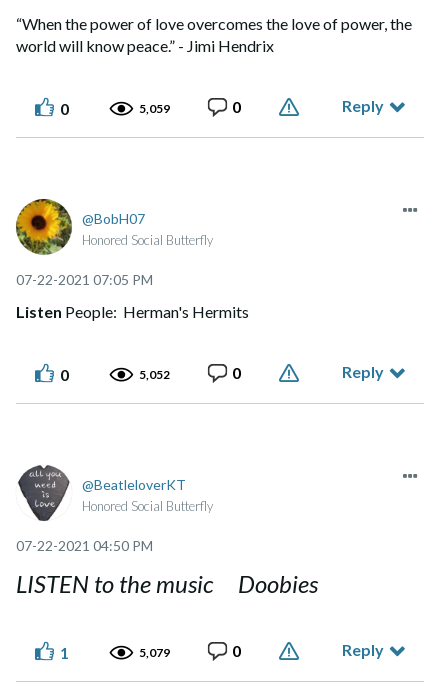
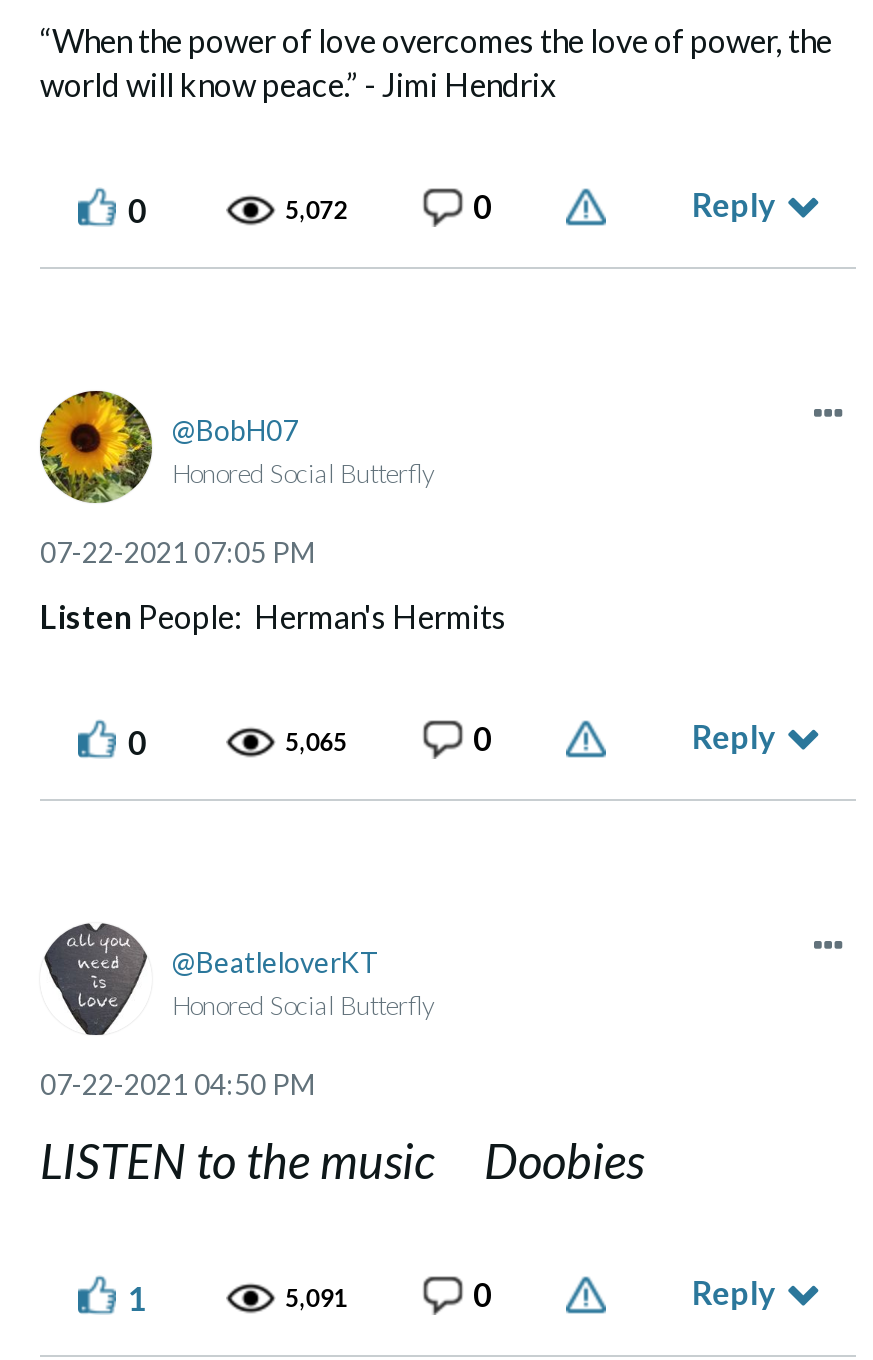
- 5,059
+ 5,072

- 5,052
+ 5,065

- 5,079
+ 5,091
